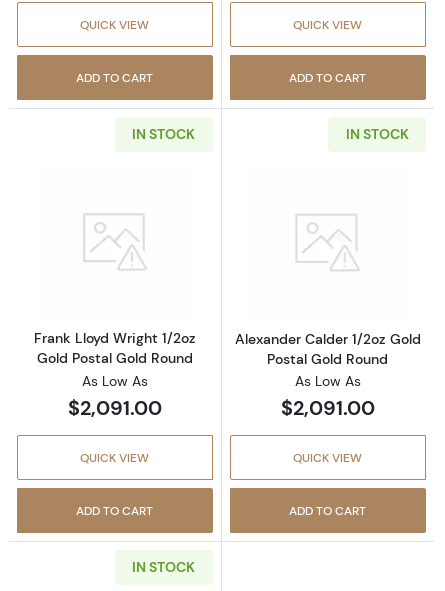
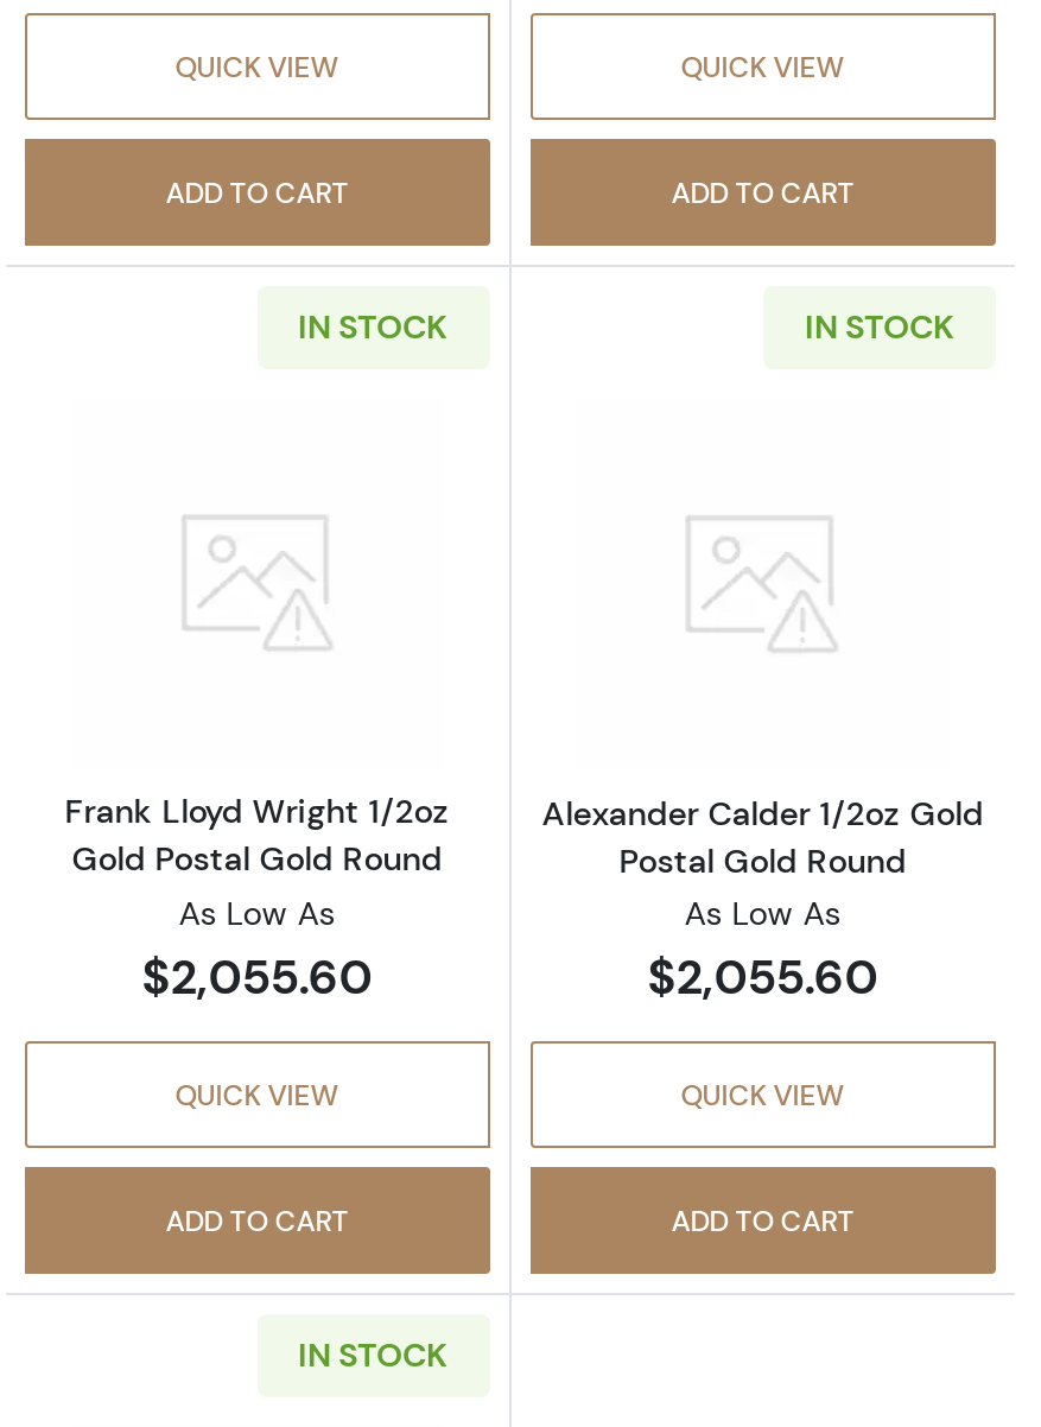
- $2,091.00
+ $2,055.60

- $2,091.00
+ $2,055.60
